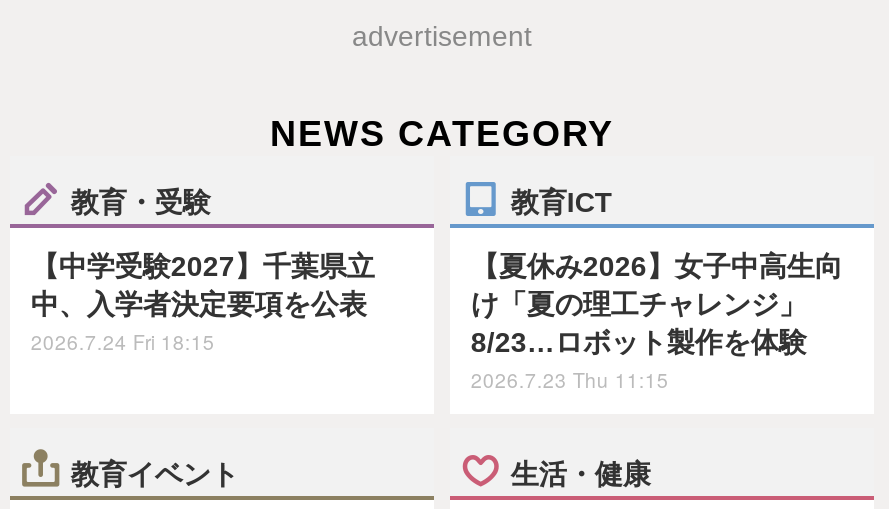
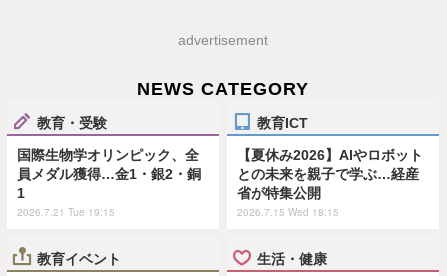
- 【中学受験2027】千葉県立
- 中、入学者決定要項を公表
- 2026.7.24 Fri 18:15
+ 国際生物学オリンピック、全
+ 員メダル獲得…金1・銀2・銅
+ 1
+ 2026.7.21 Tue 19:15

- 【夏休み2026】女子中高生向
- け「夏の理工チャレンジ」
- 8/23…ロボット製作を体験
- 2026.7.23 Thu 11:15
+ 【夏休み2026】AIやロボット
+ との未来を親子で学ぶ…経産
+ 省が特集公開
+ 2026.7.15 Wed 18:15
